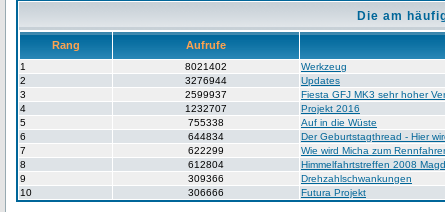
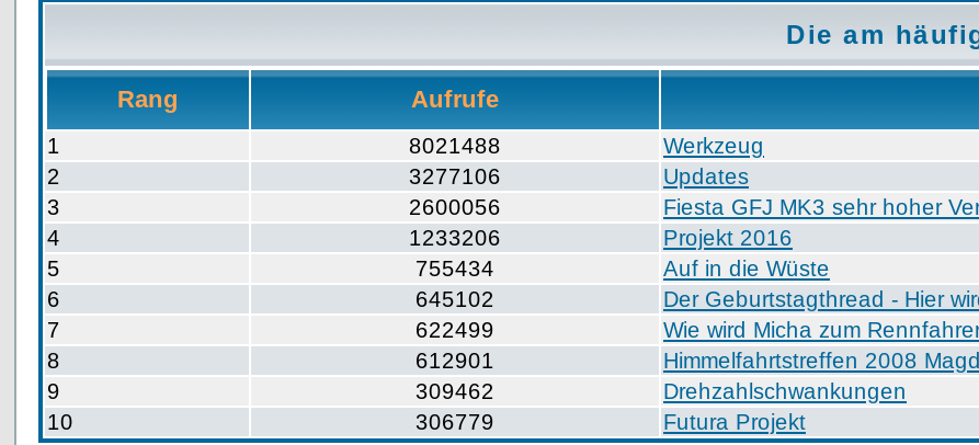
- 8021402
+ 8021488

- 3276944
+ 3277106

- 2599937
+ 2600056

- 1232707
+ 1233206

- 755338
+ 755434

- 644834
+ 645102

- 622299
+ 622499

- 612804
+ 612901

- 309366
+ 309462

- 306666
+ 306779
